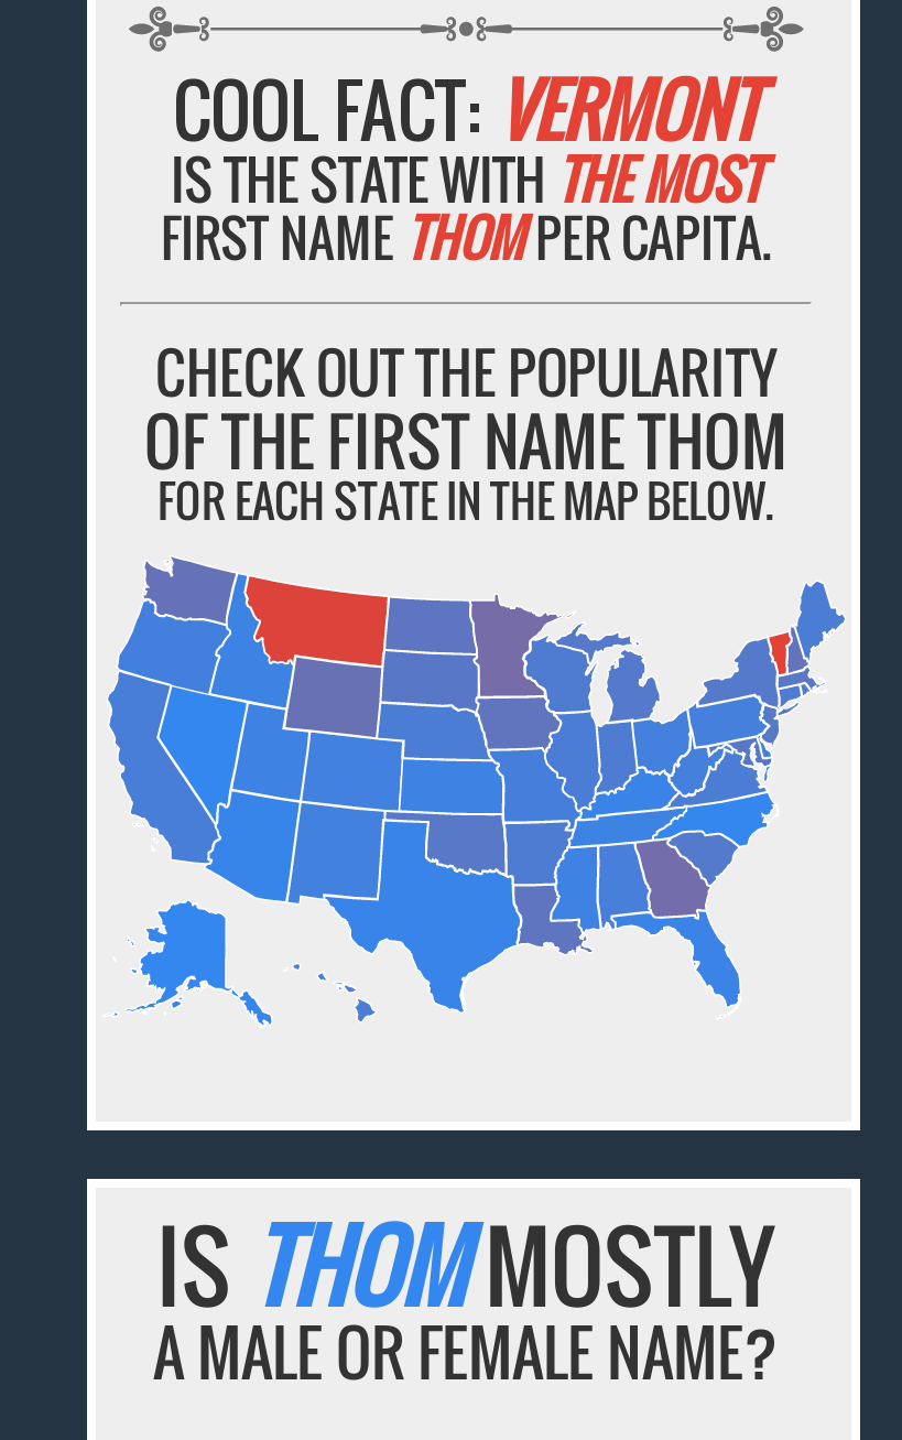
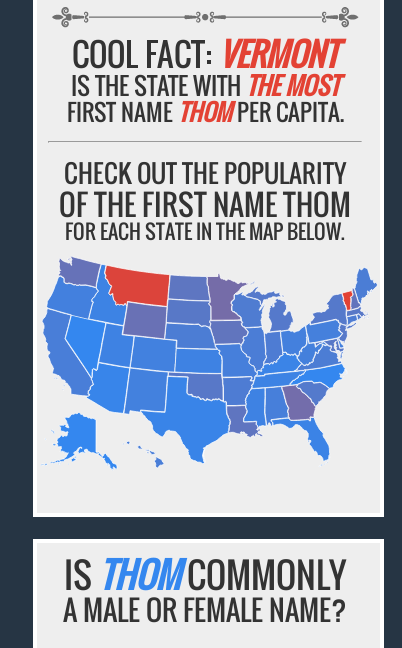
- IS THOMMOSTLY
+ IS THOMCOMMONLY
